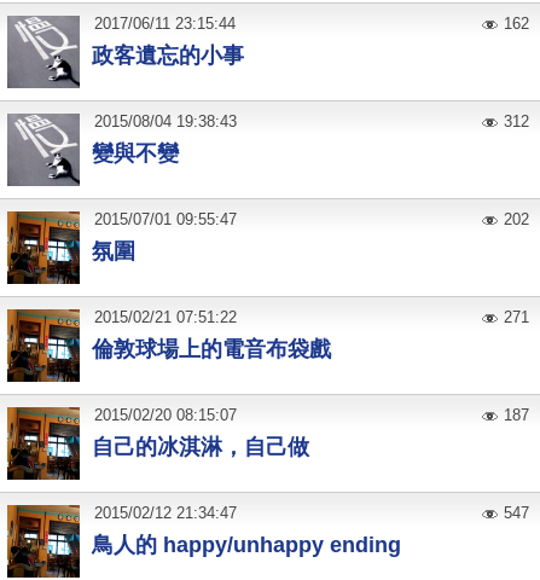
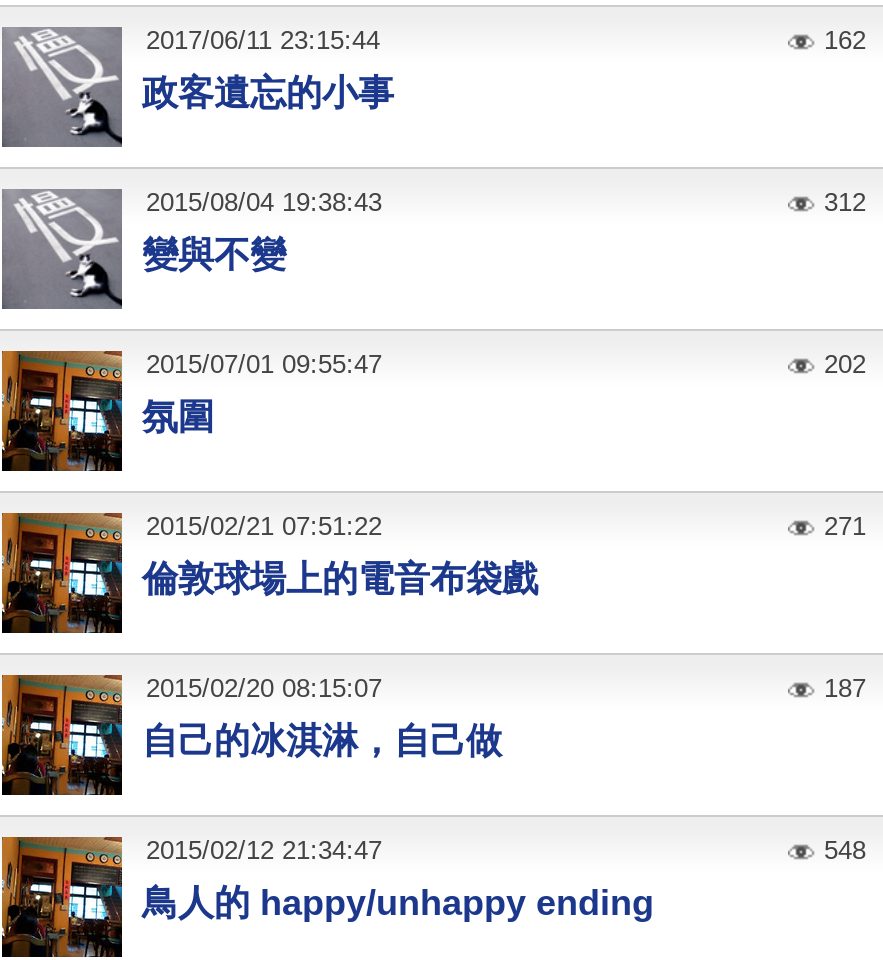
- 547
+ 548
